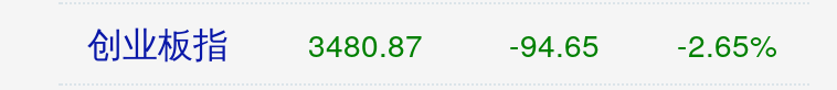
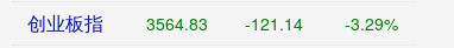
- 3480.87
+ 3564.83

- -94.65
+ -121.14

- -2.65%
+ -3.29%
